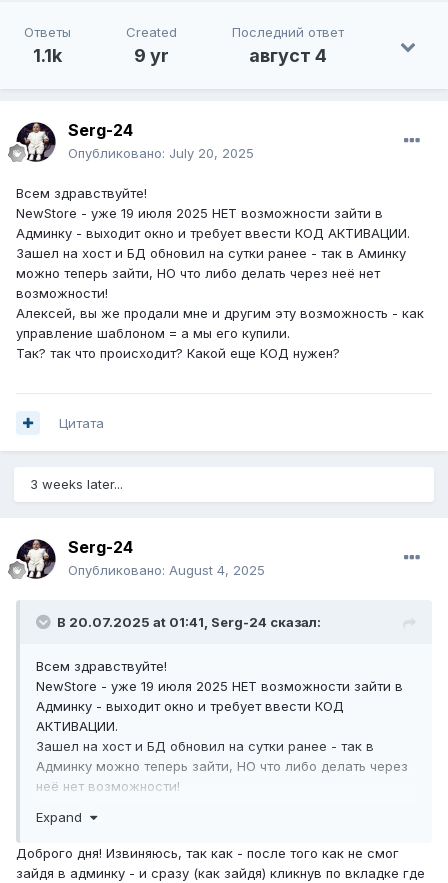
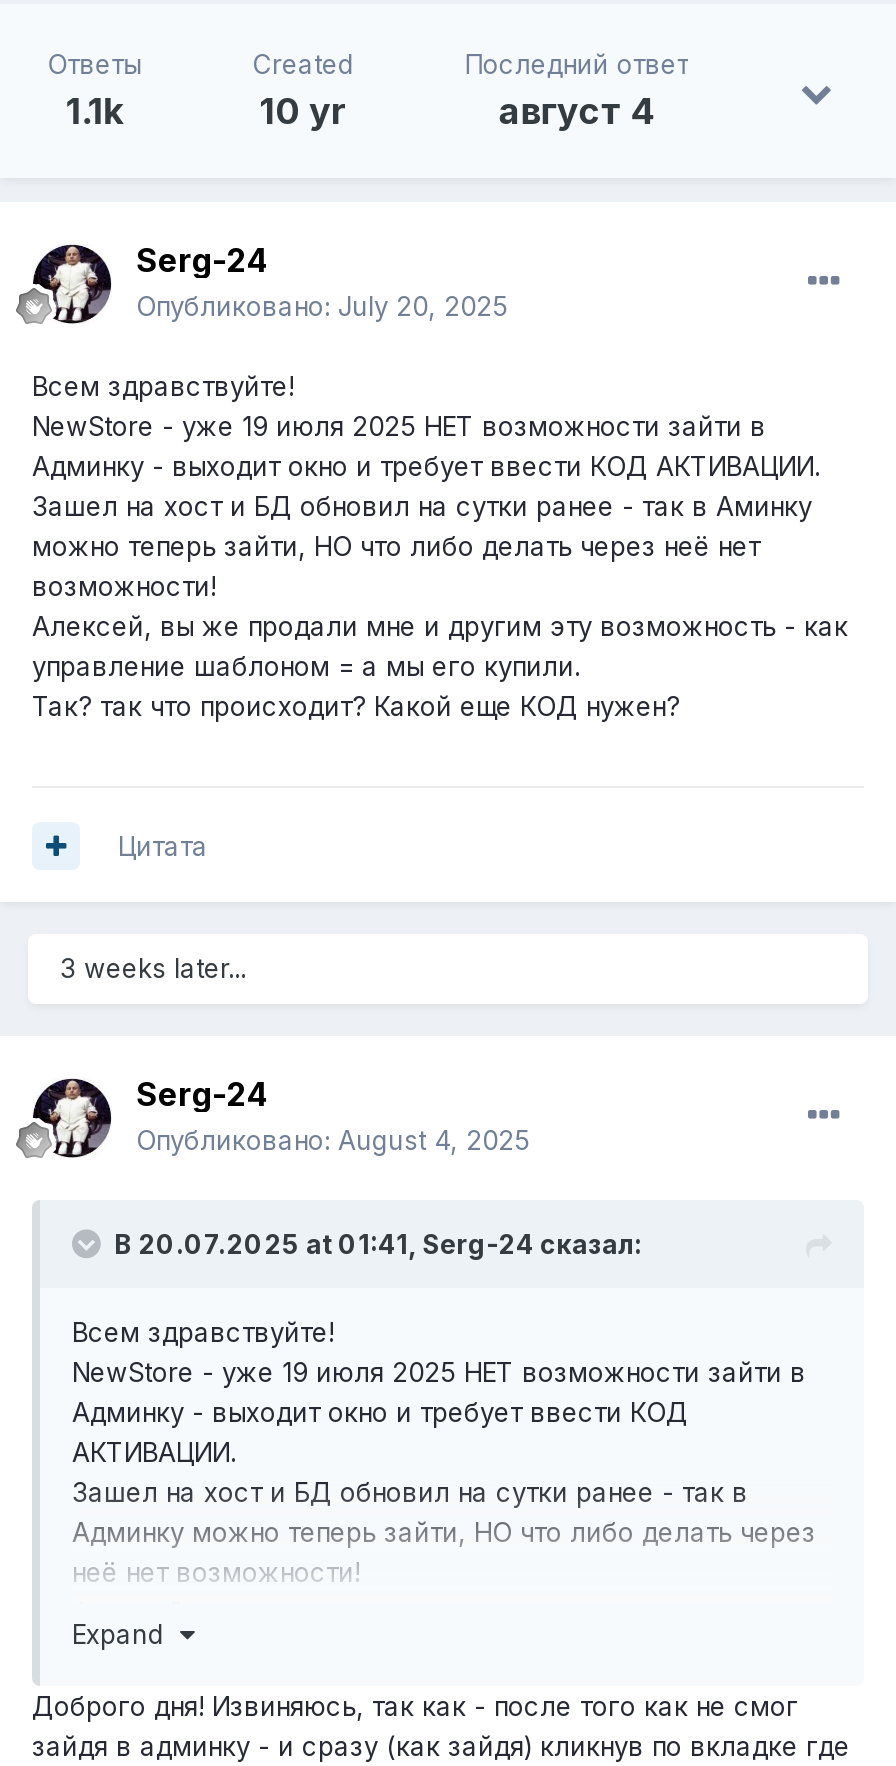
- 9 yr
+ 10 yr
